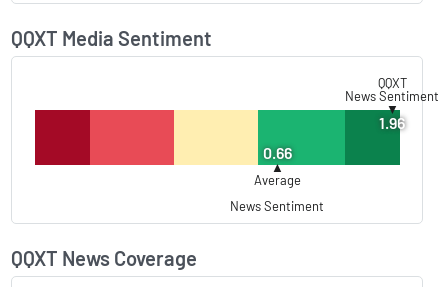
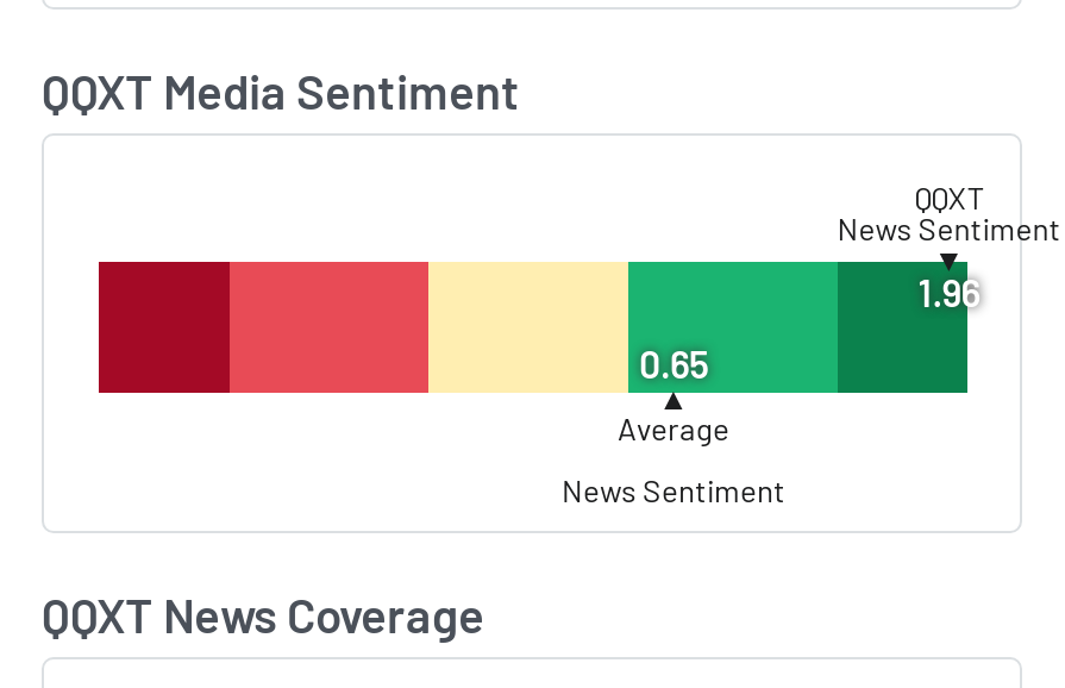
- 0.66
+ 0.65
